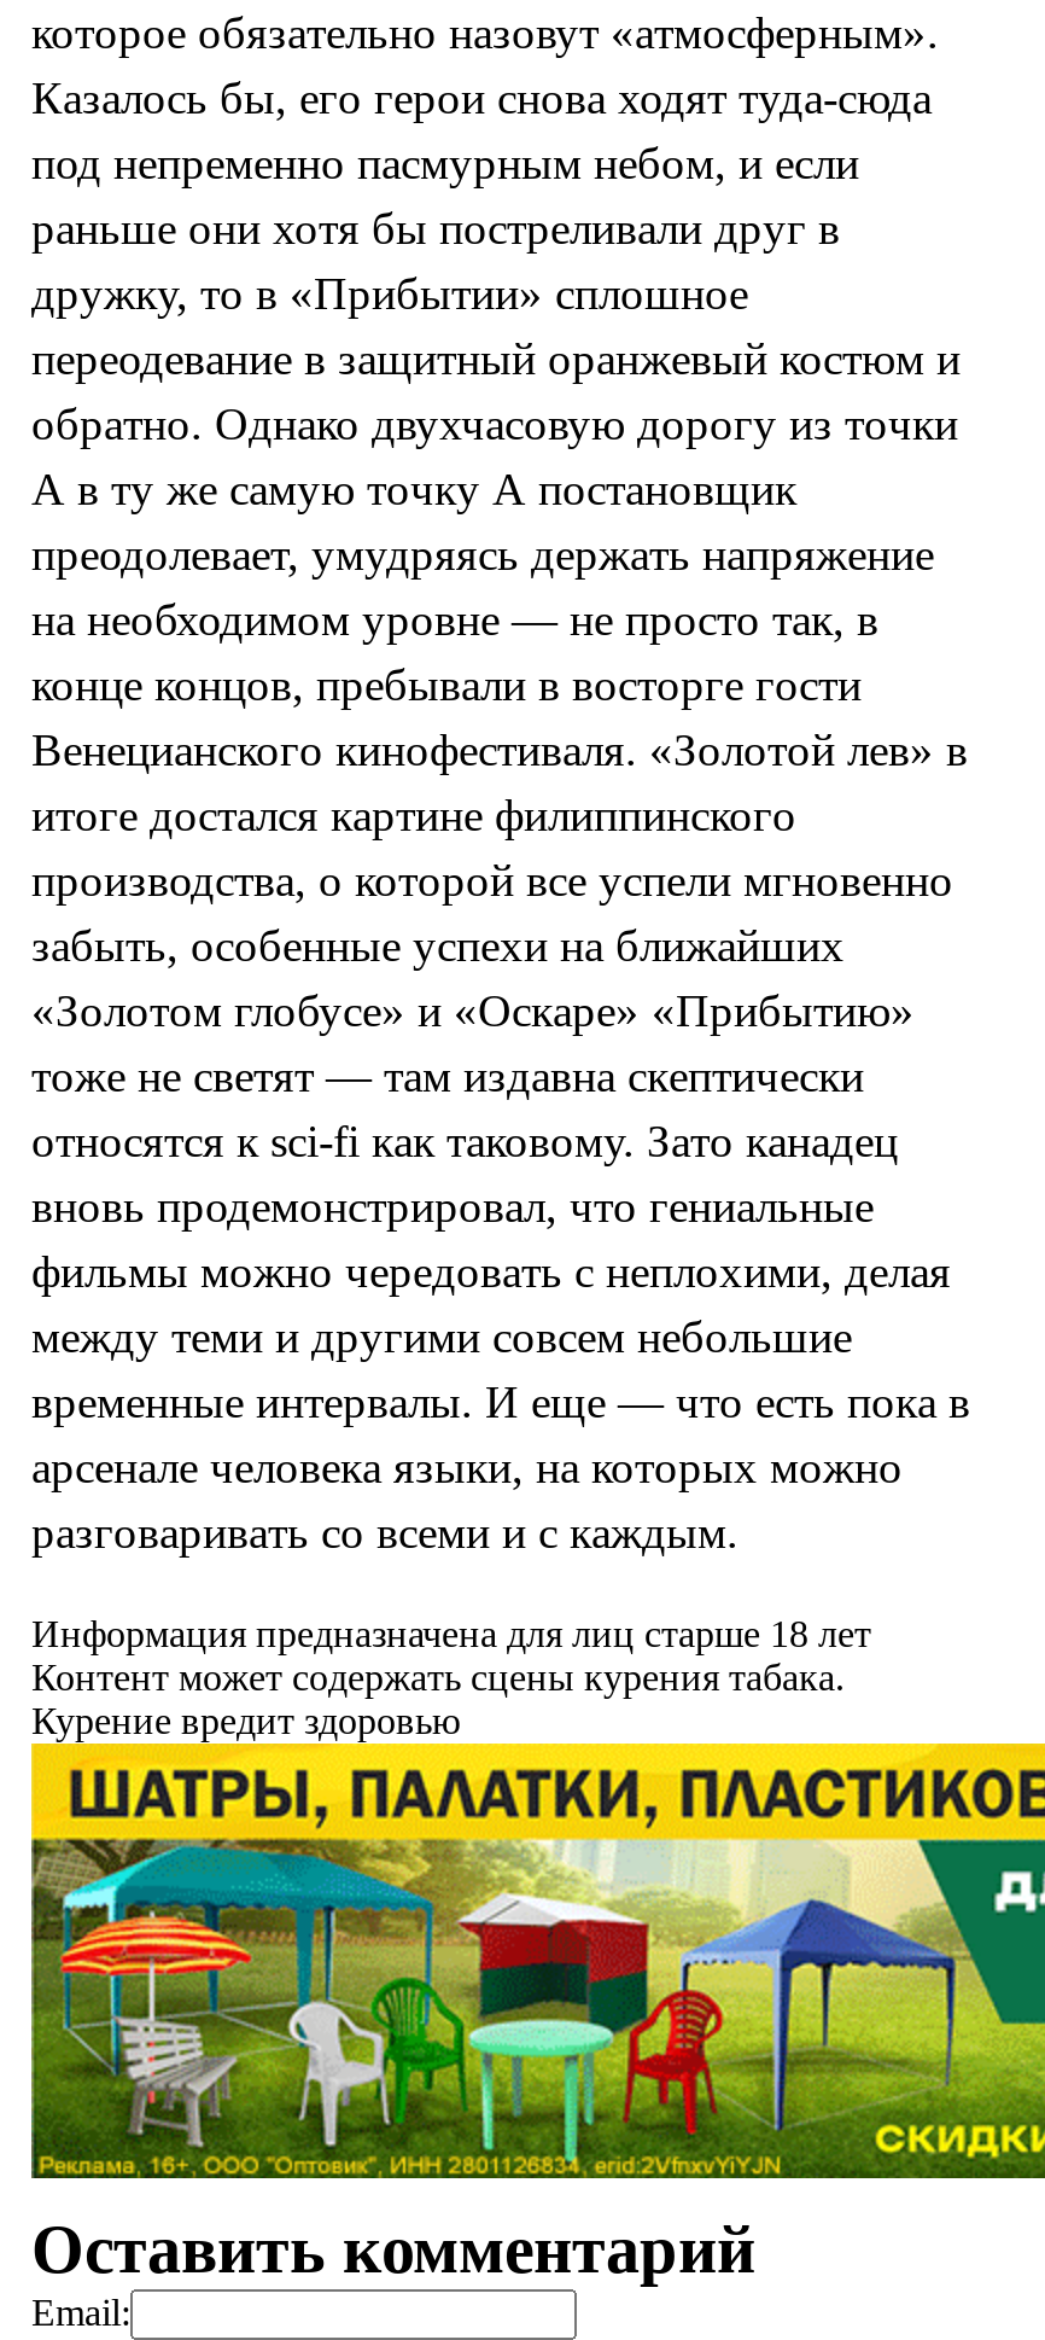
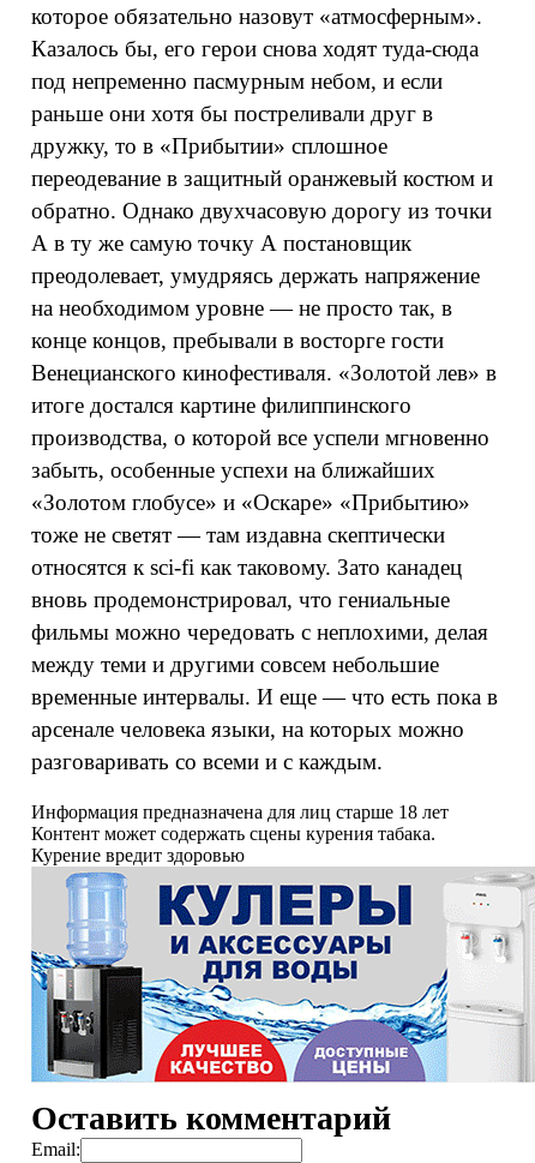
- [image]
+ [image]
